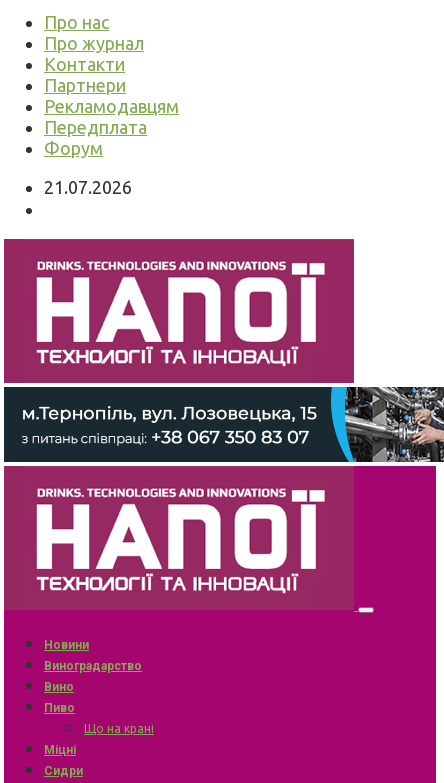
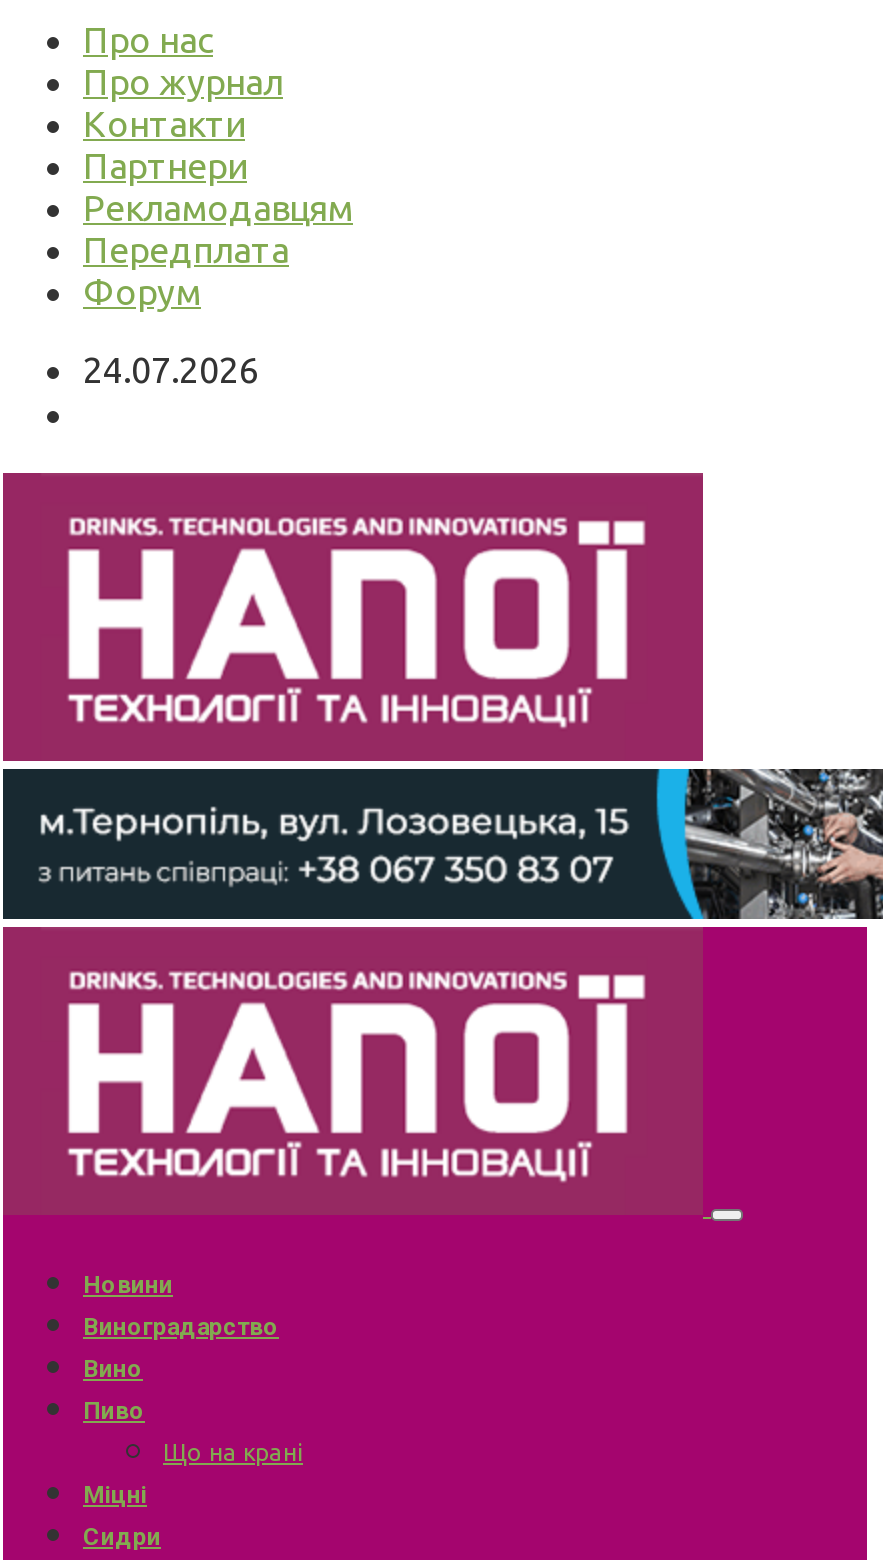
- 21.07.2026
+ 24.07.2026
